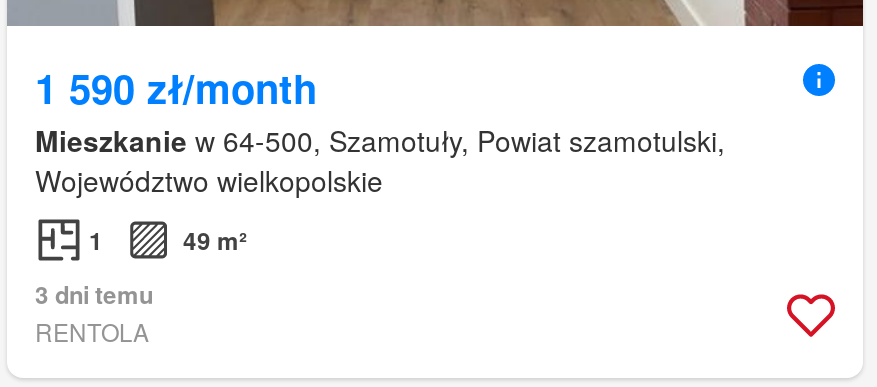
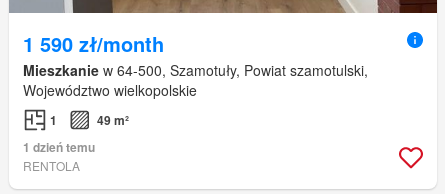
- 3 dni temu
+ 1 dzień temu
